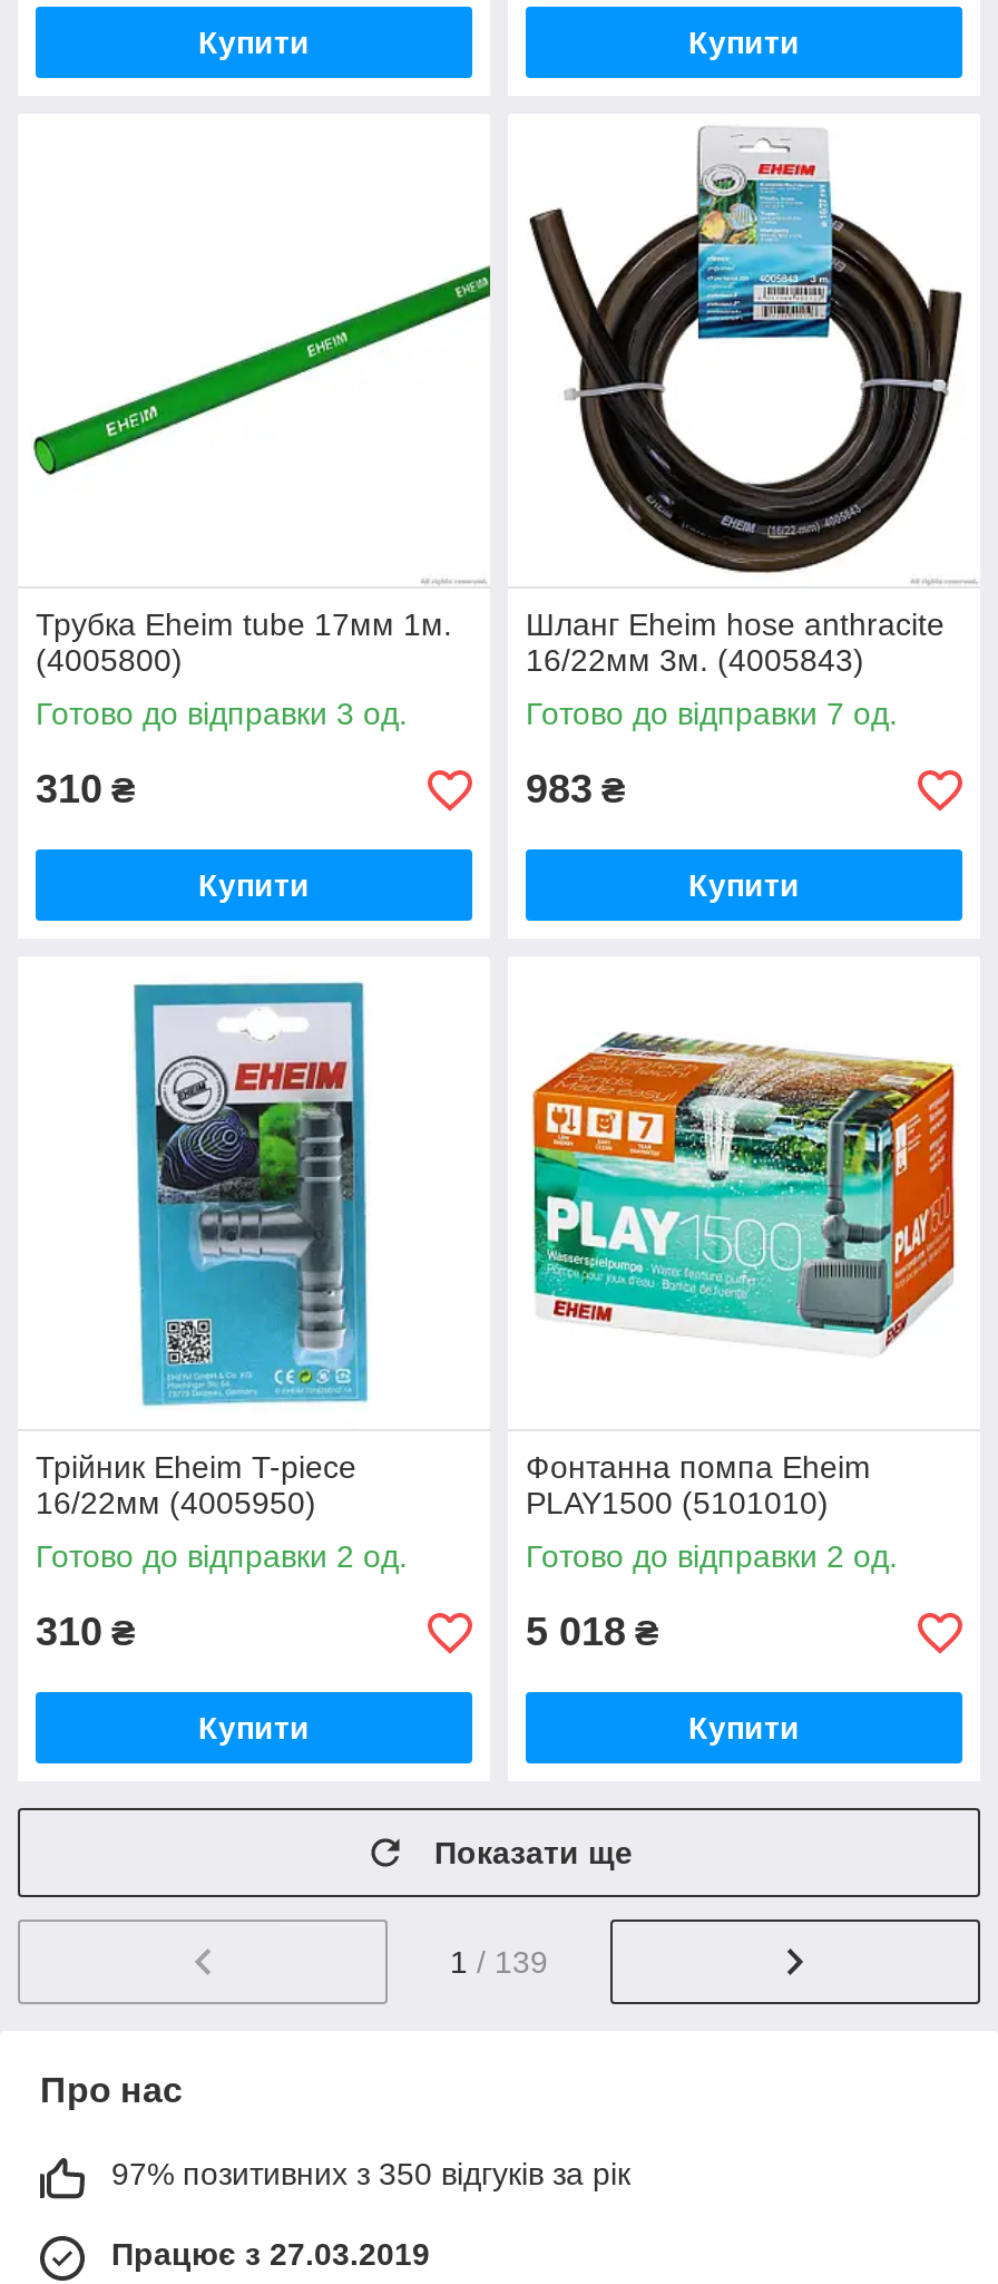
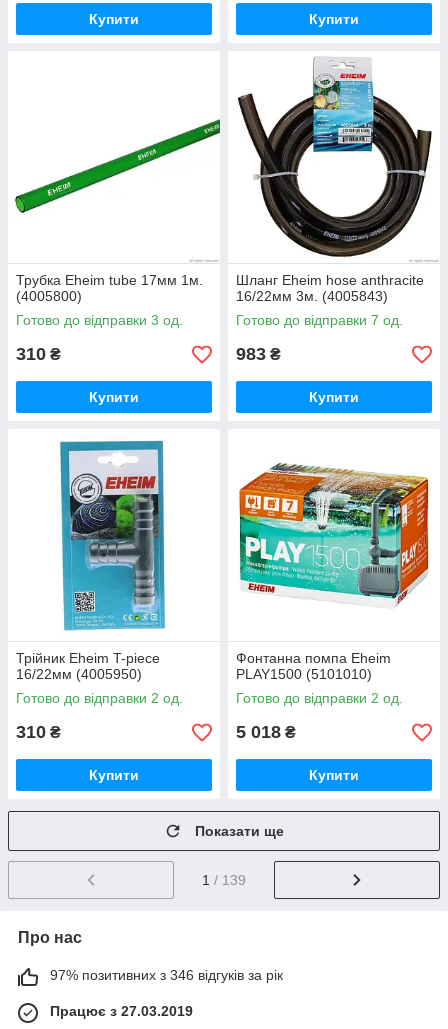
- 97% позитивних з 350 відгуків за рік
+ 97% позитивних з 346 відгуків за рік
